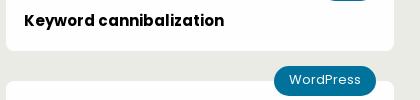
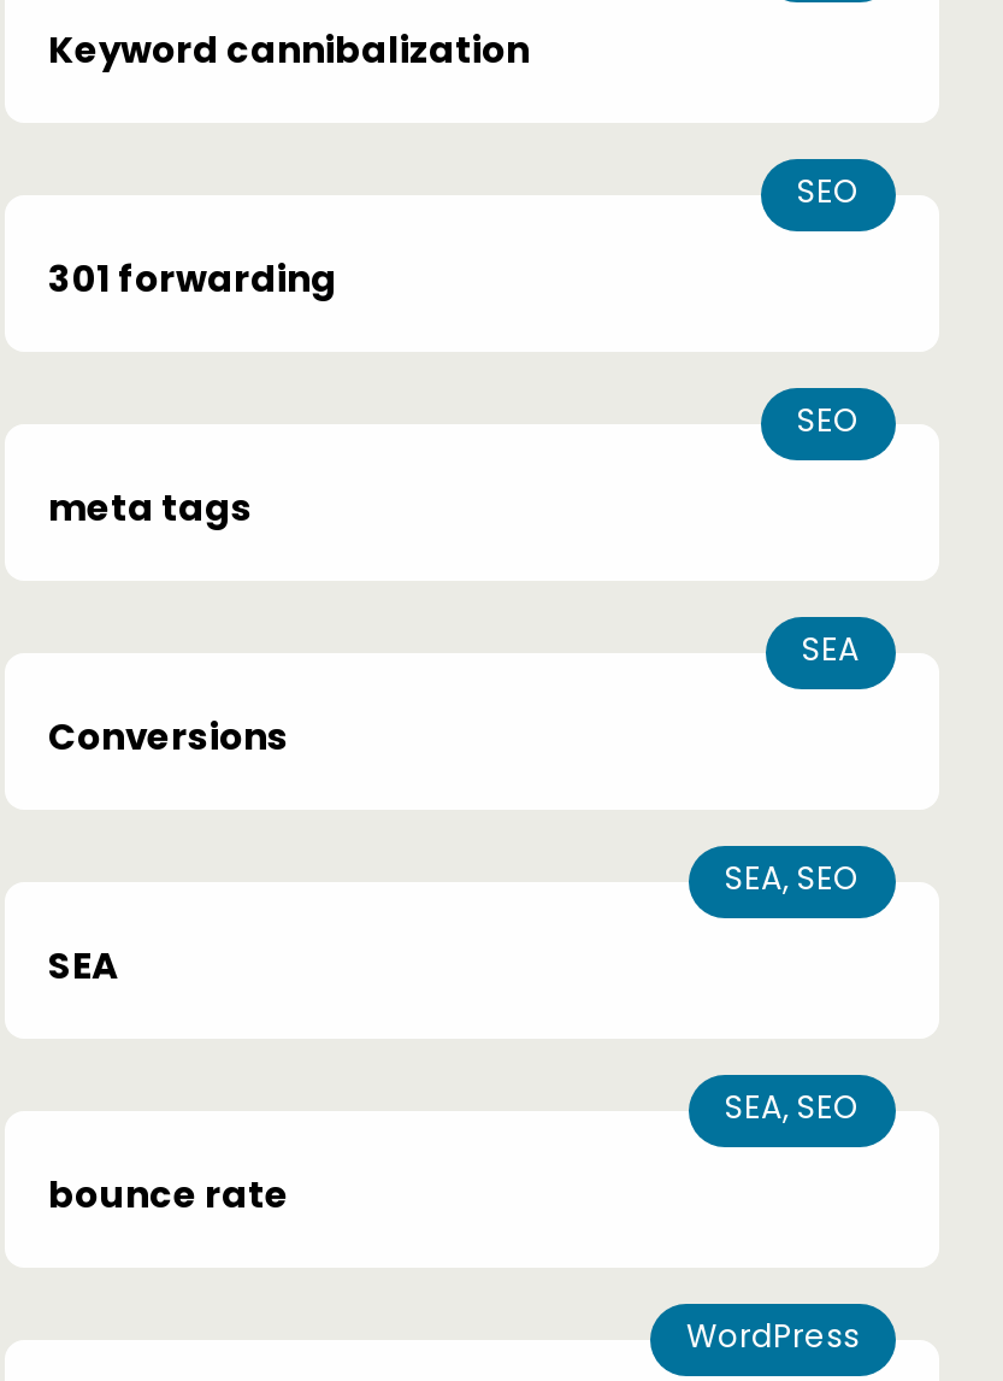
+ SEO
+ 301 forwarding
+ SEO
+ meta tags
+ SEA
+ Conversions
+ SEA, SEO
+ SEA
+ SEA, SEO
+ bounce rate
